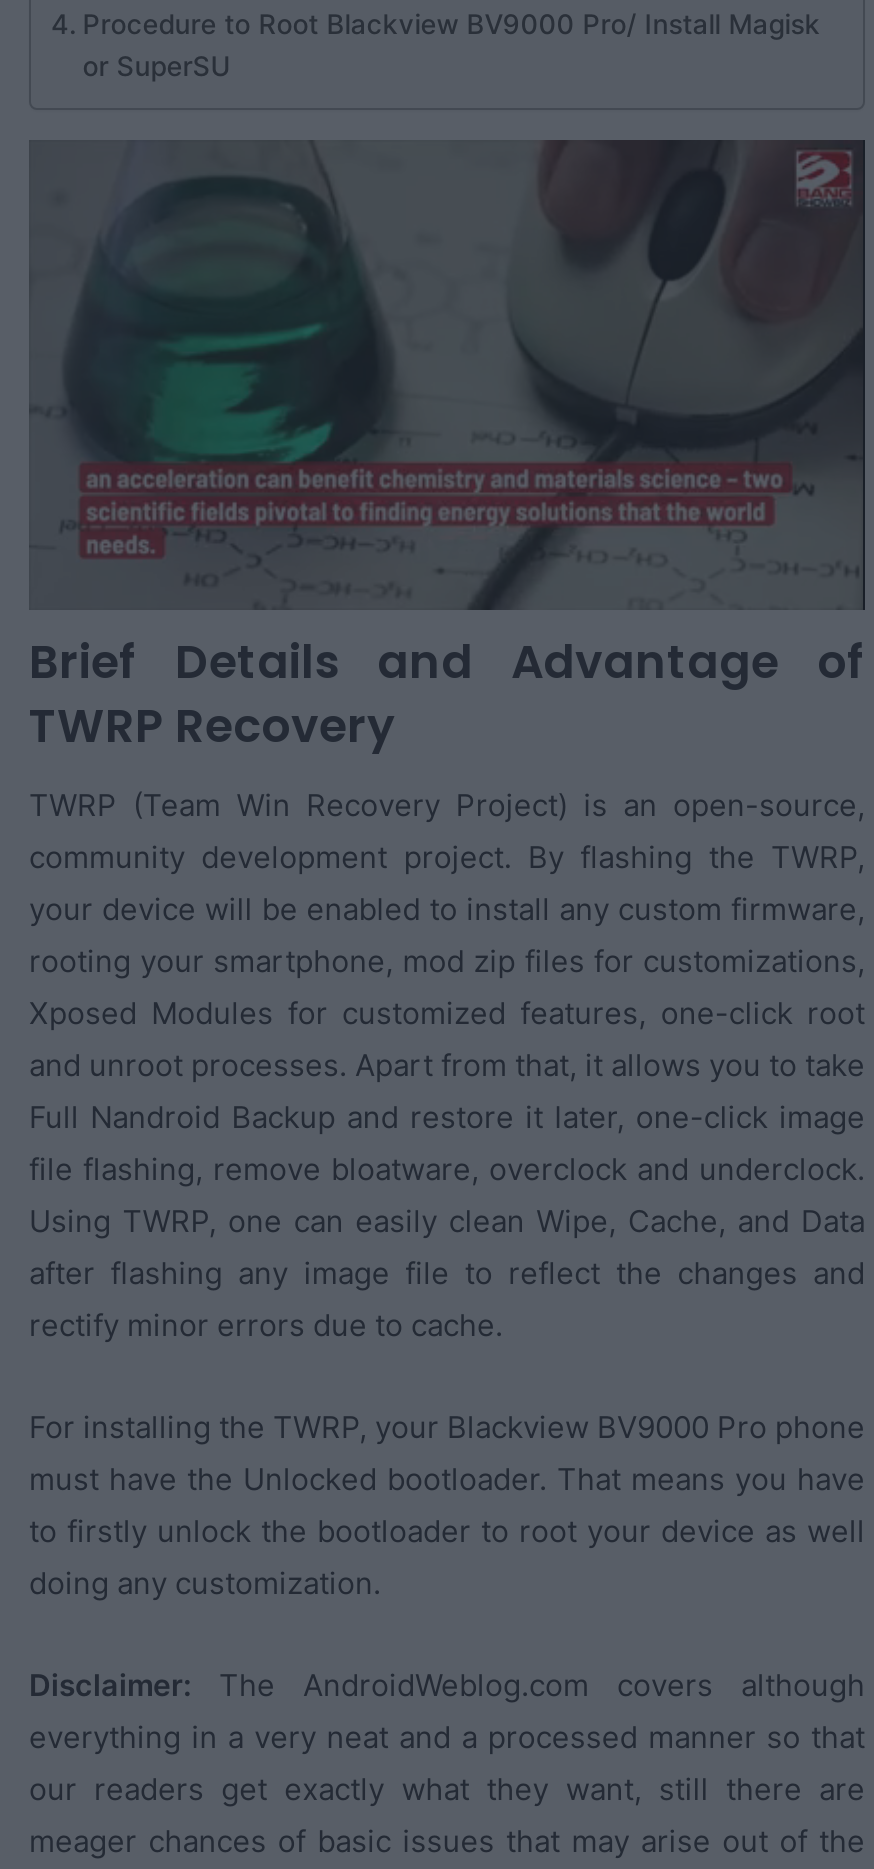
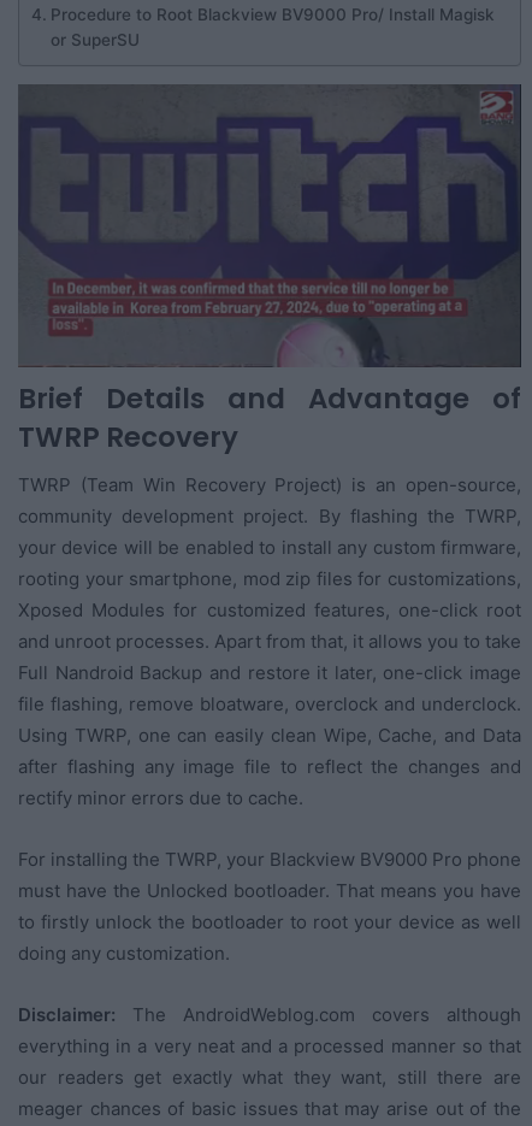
- [image]
+ [image]
